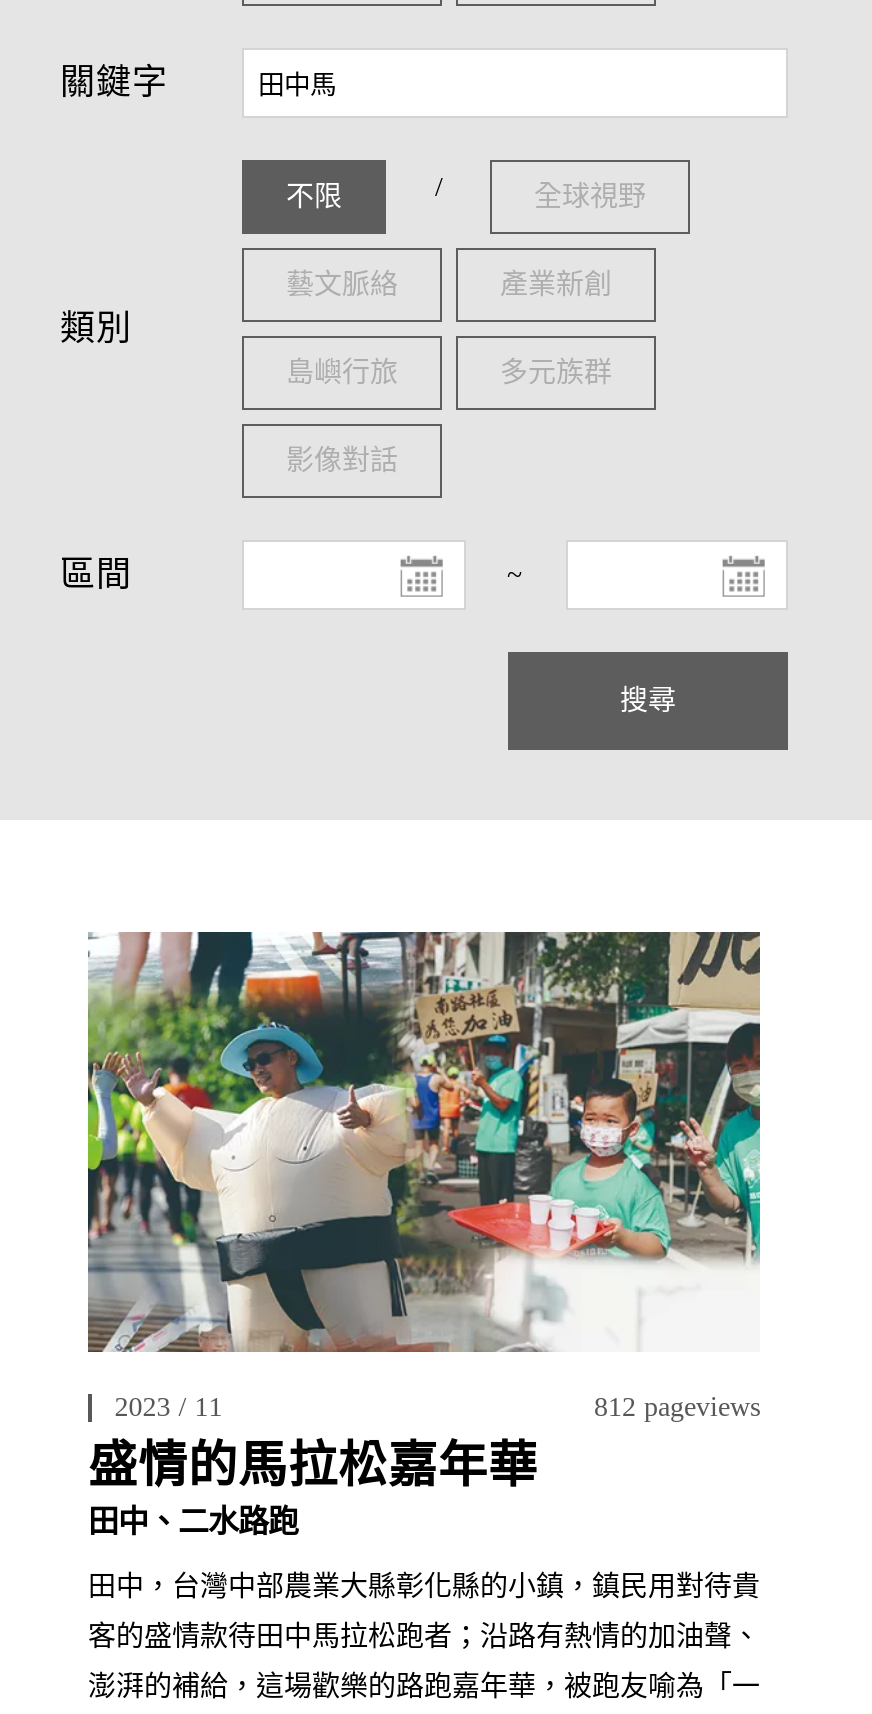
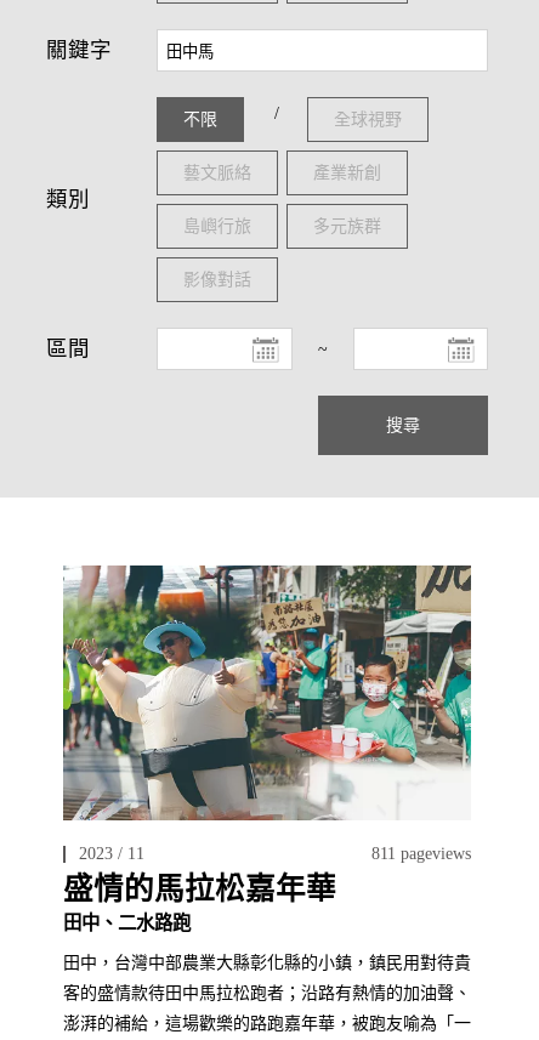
- 812 pageviews
+ 811 pageviews
